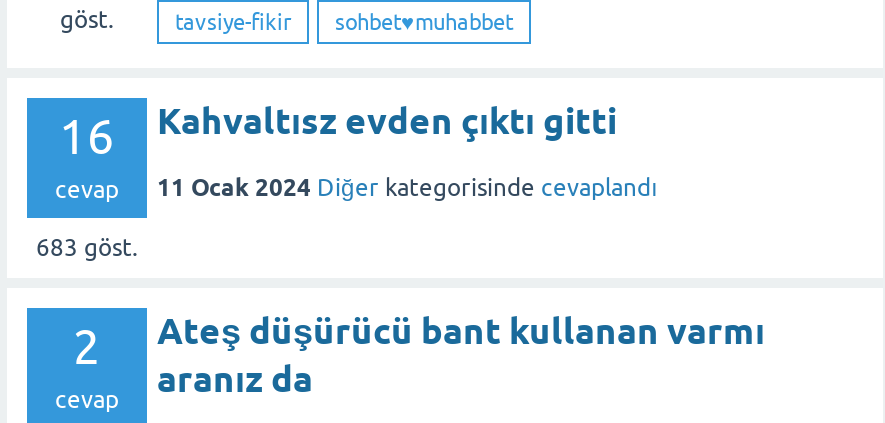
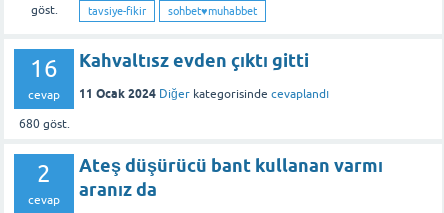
- 683 göst.
+ 680 göst.
